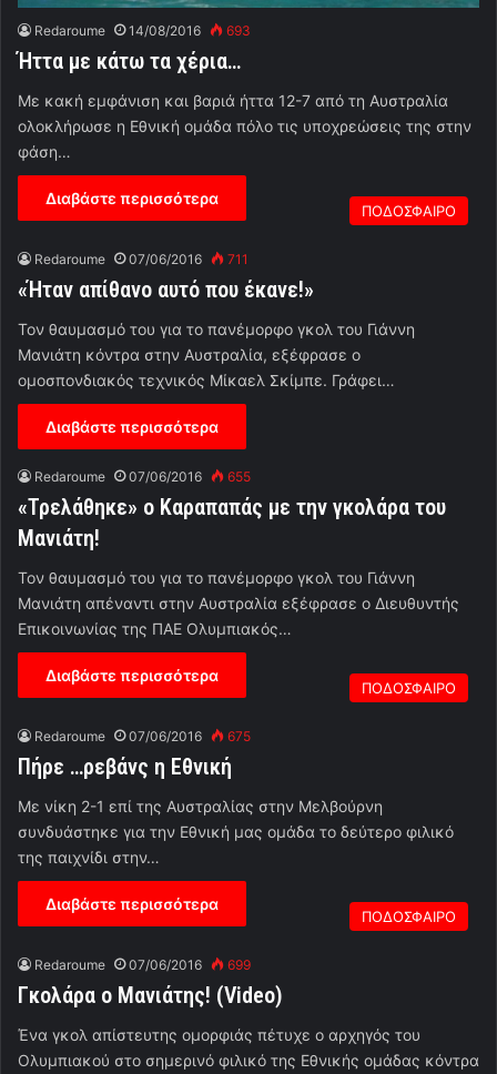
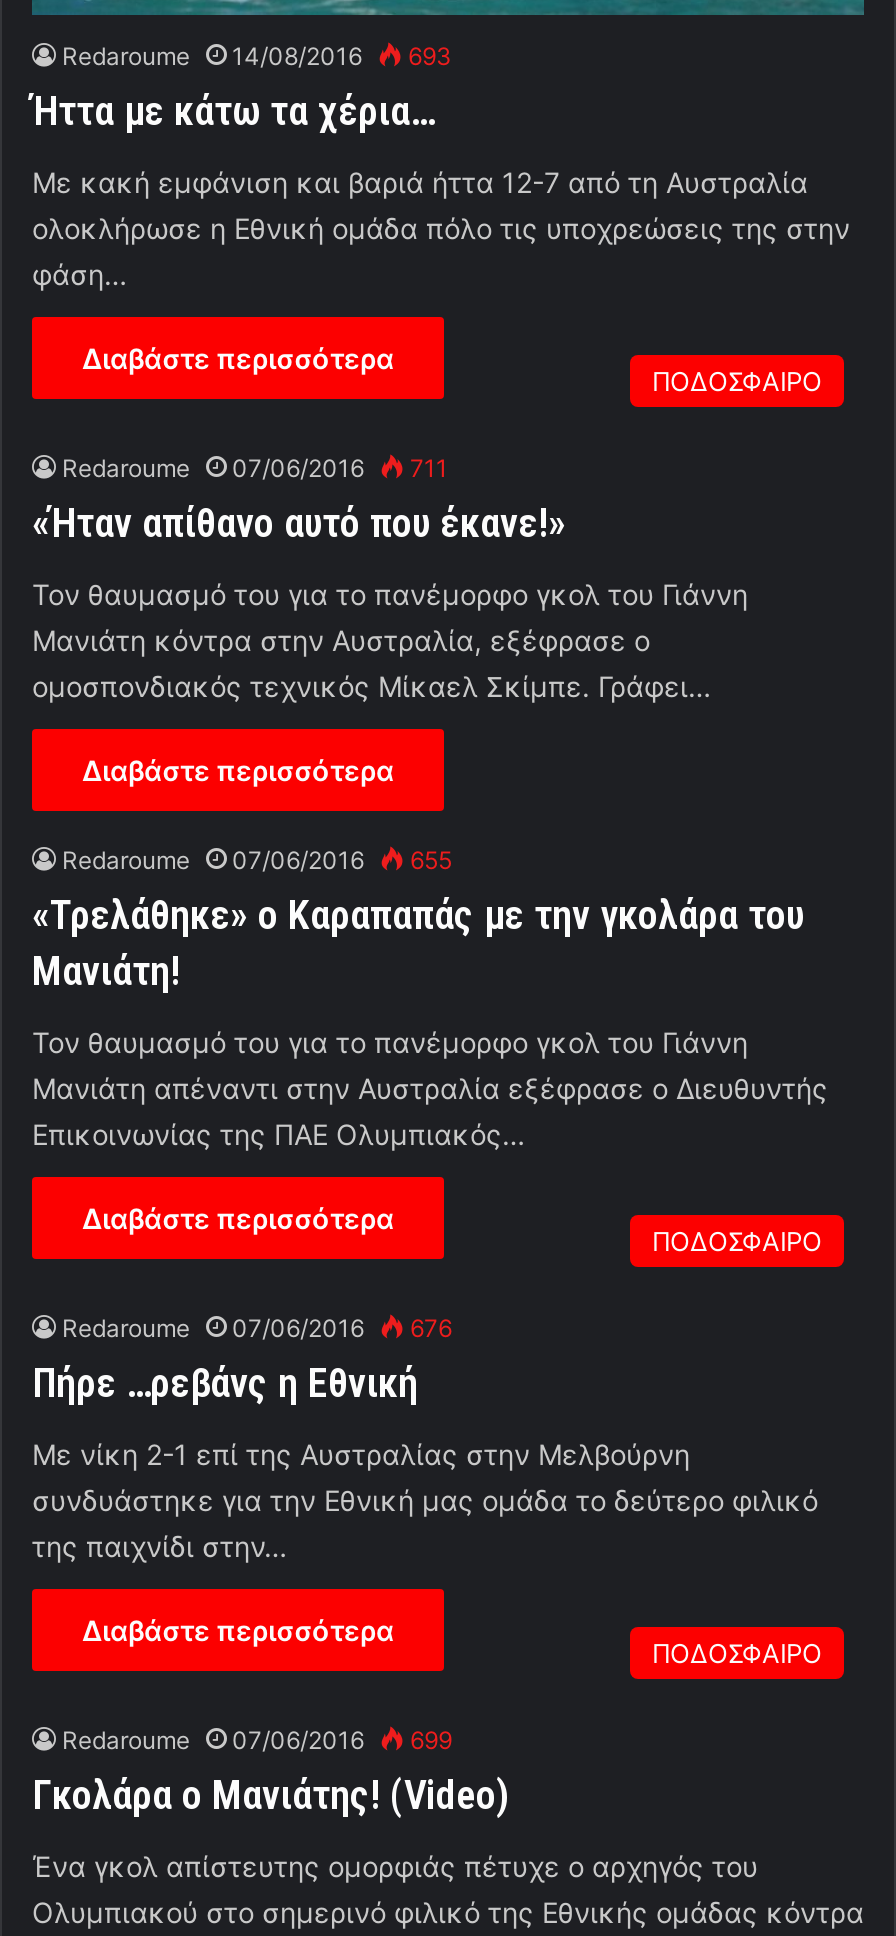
- Redaroume 07/06/2016 675
+ Redaroume 07/06/2016 676
